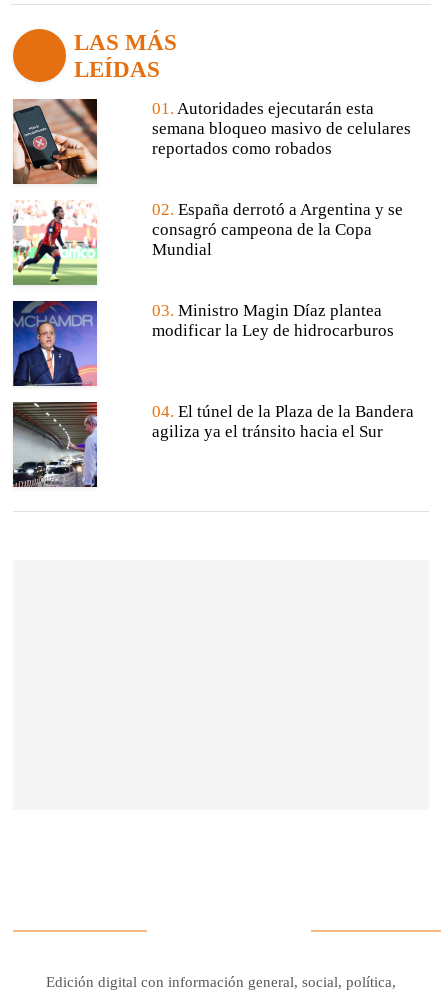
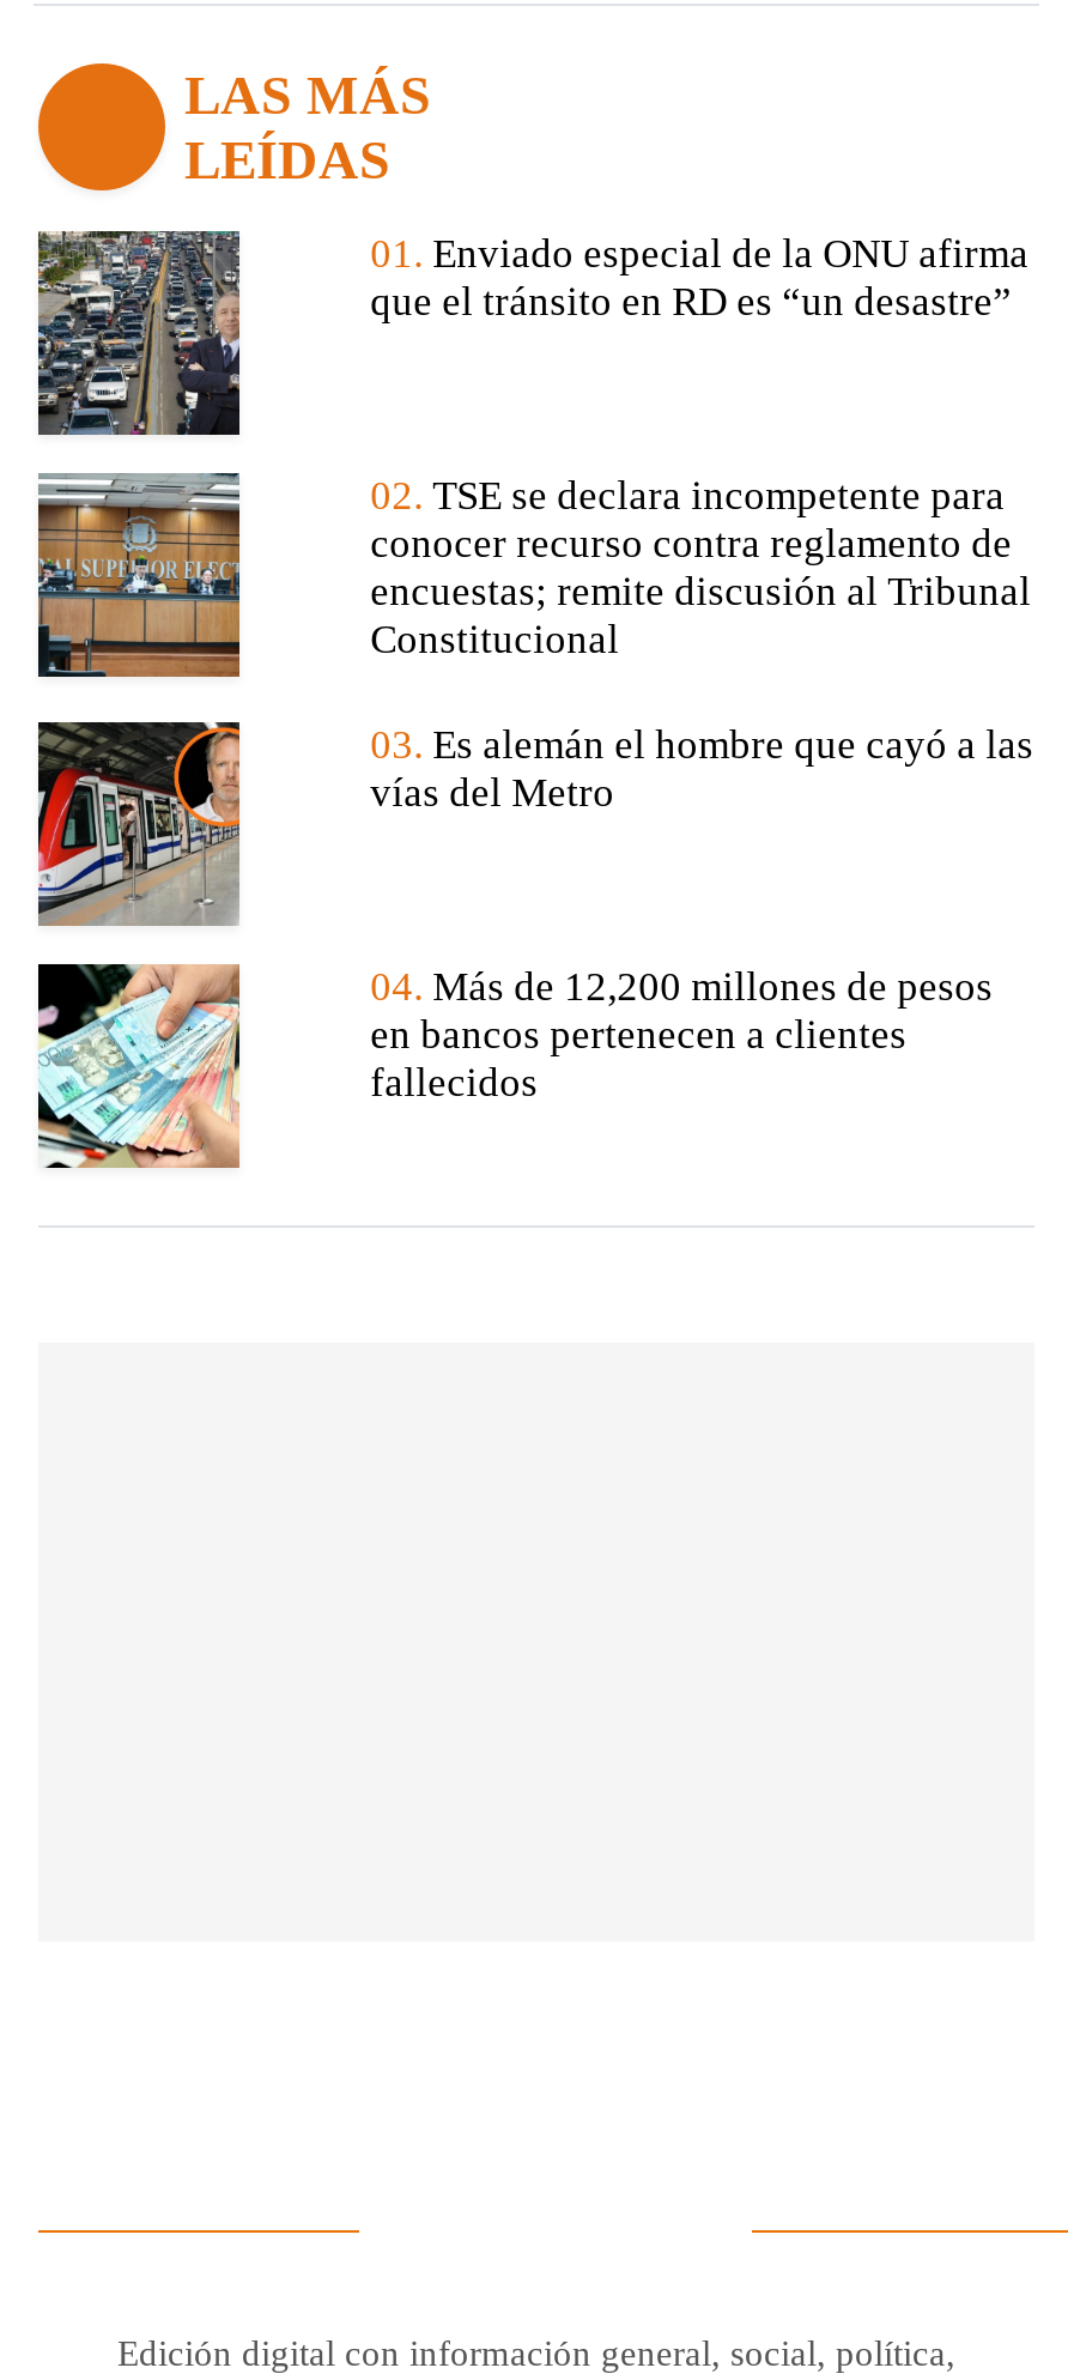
- [image]
+ [image]

- 01. Autoridades ejecutarán esta
- semana bloqueo masivo de celulares
- reportados como robados
+ 01. Enviado especial de la ONU afirma
+ que el tránsito en RD es “un desastre”

- [image]
+ [image]

- 02. España derrotó a Argentina y se
- consagró campeona de la Copa
- Mundial
+ 02. TSE se declara incompetente para
+ conocer recurso contra reglamento de
+ encuestas; remite discusión al Tribunal
+ Constitucional

- [image]
+ [image]

- 03. Ministro Magin Díaz plantea
- modificar la Ley de hidrocarburos
+ 03. Es alemán el hombre que cayó a las
+ vías del Metro

- [image]
+ [image]

- 04. El túnel de la Plaza de la Bandera
- agiliza ya el tránsito hacia el Sur
+ 04. Más de 12,200 millones de pesos
+ en bancos pertenecen a clientes
+ fallecidos
